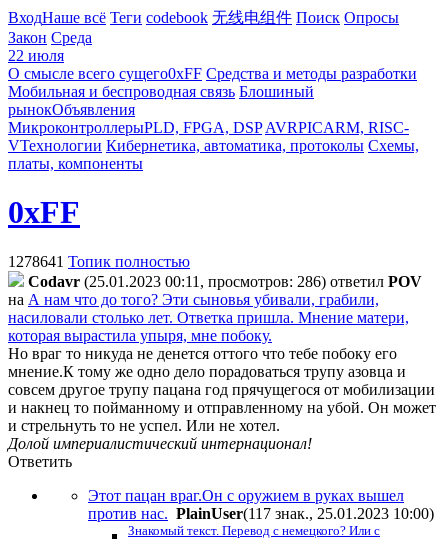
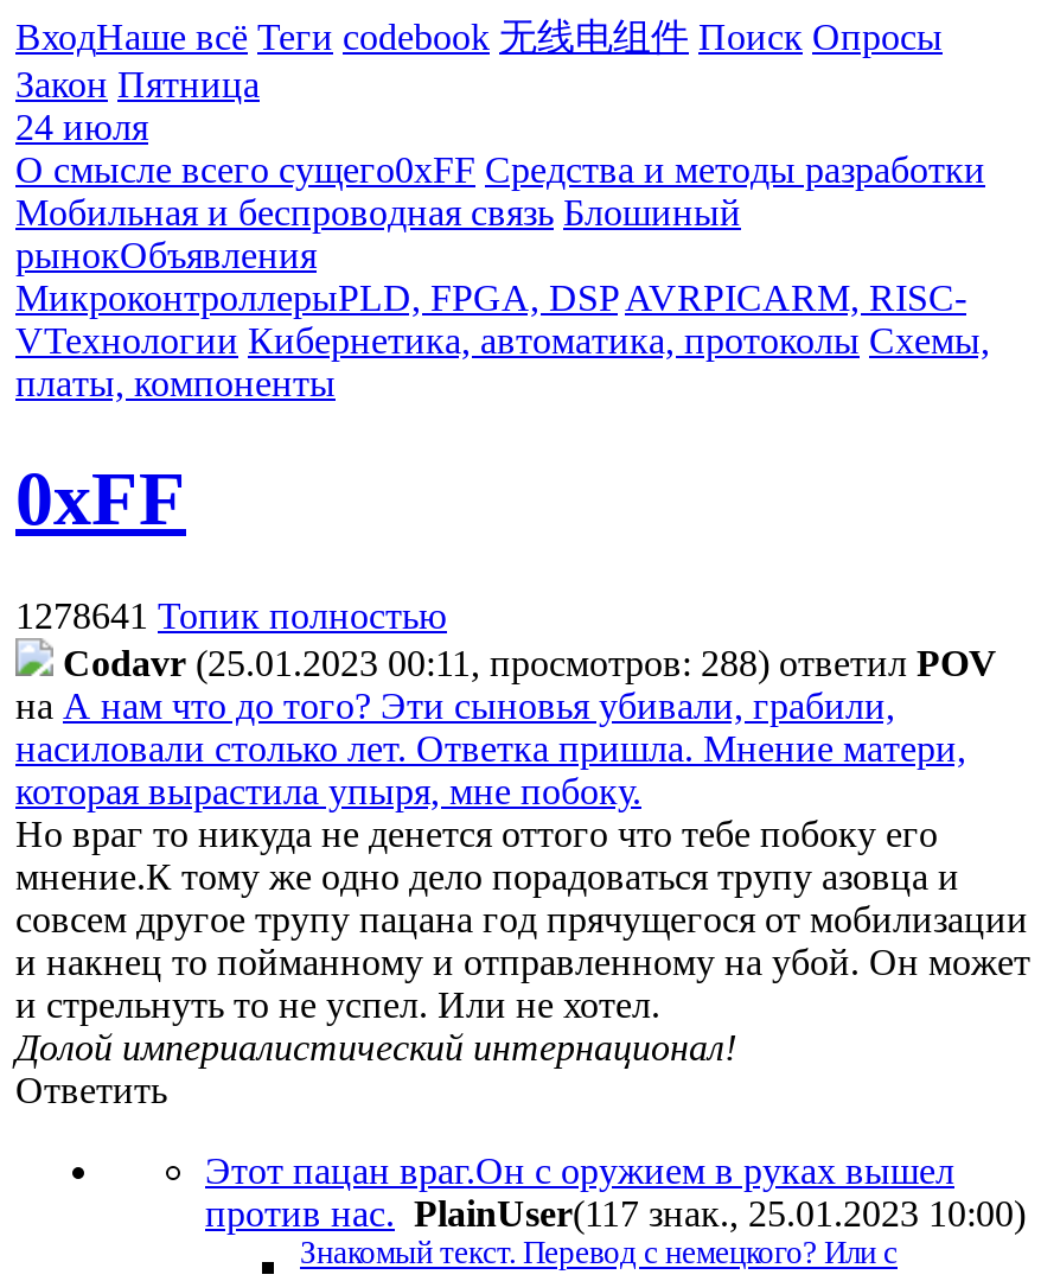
- Закон Среда
+ Закон Пятница

- 22 июля
+ 24 июля

- Codavr (25.01.2023 00:11, просмотров: 286) ответил POV
+ Codavr (25.01.2023 00:11, просмотров: 288) ответил POV
